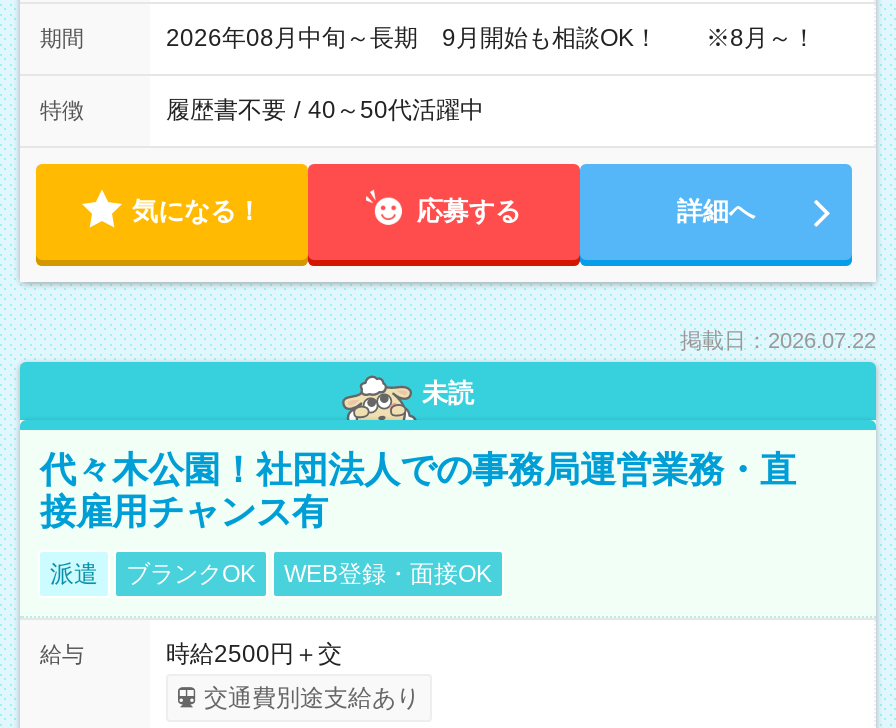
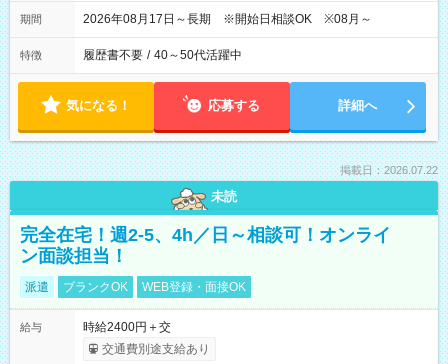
- 2026年08月中旬～長期 9月開始も相談OK！ ※8月～！
+ 2026年08月17日～長期 ※開始日相談OK ※08月～

- 代々木公園！社団法人での事務局運営業務・直
- 接雇用チャンス有
+ 完全在宅！週2-5、4h／日～相談可！オンライ
+ ン面談担当！

- 時給2500円＋交
+ 時給2400円＋交
